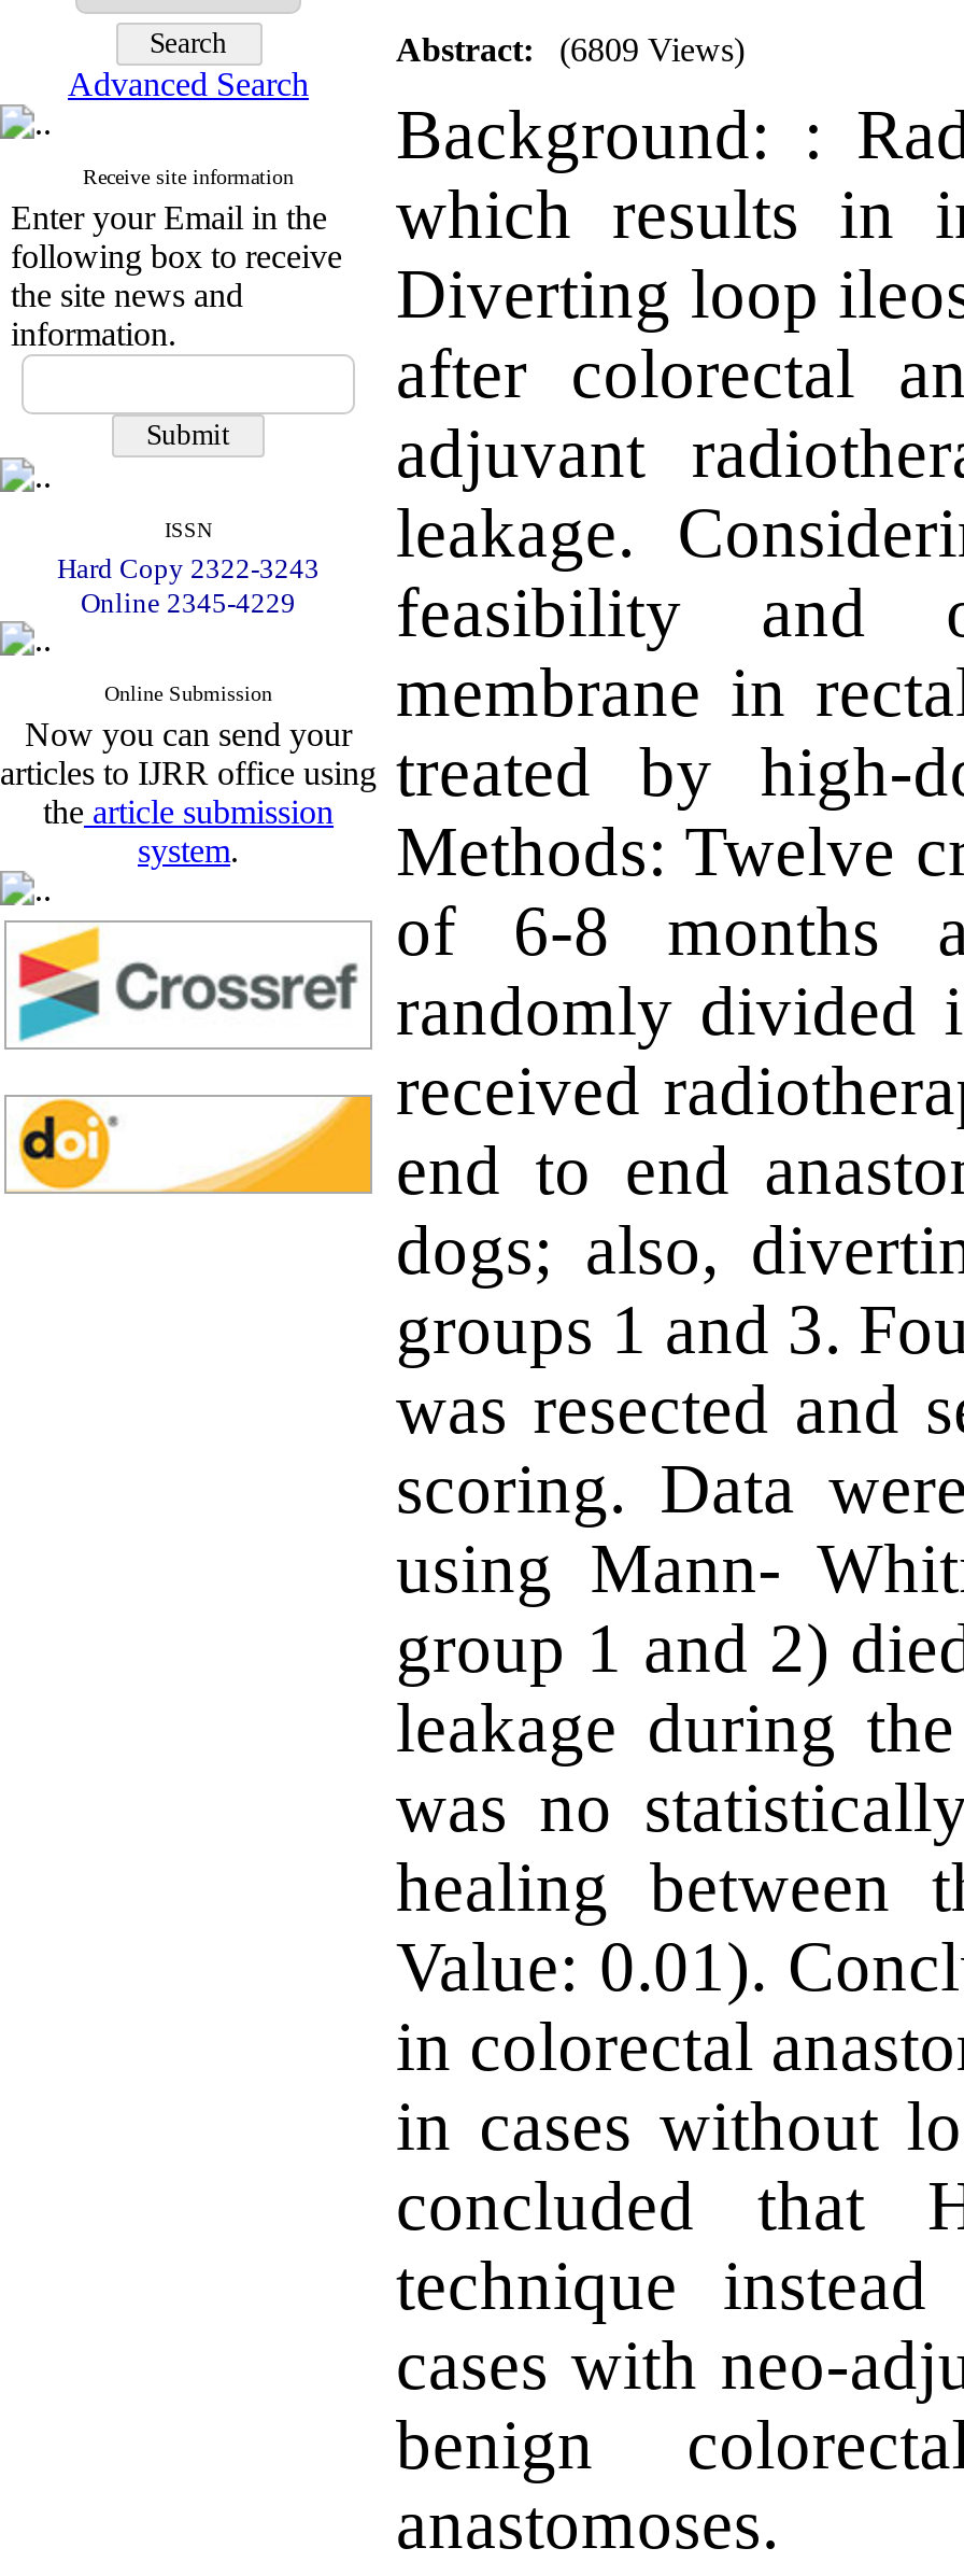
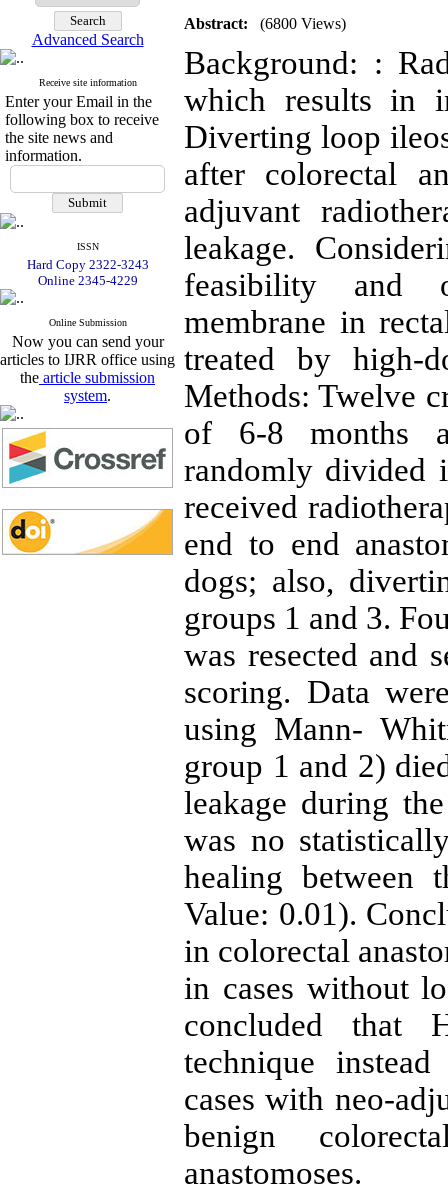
- Abstract: (6809 Views)
+ Abstract: (6800 Views)
